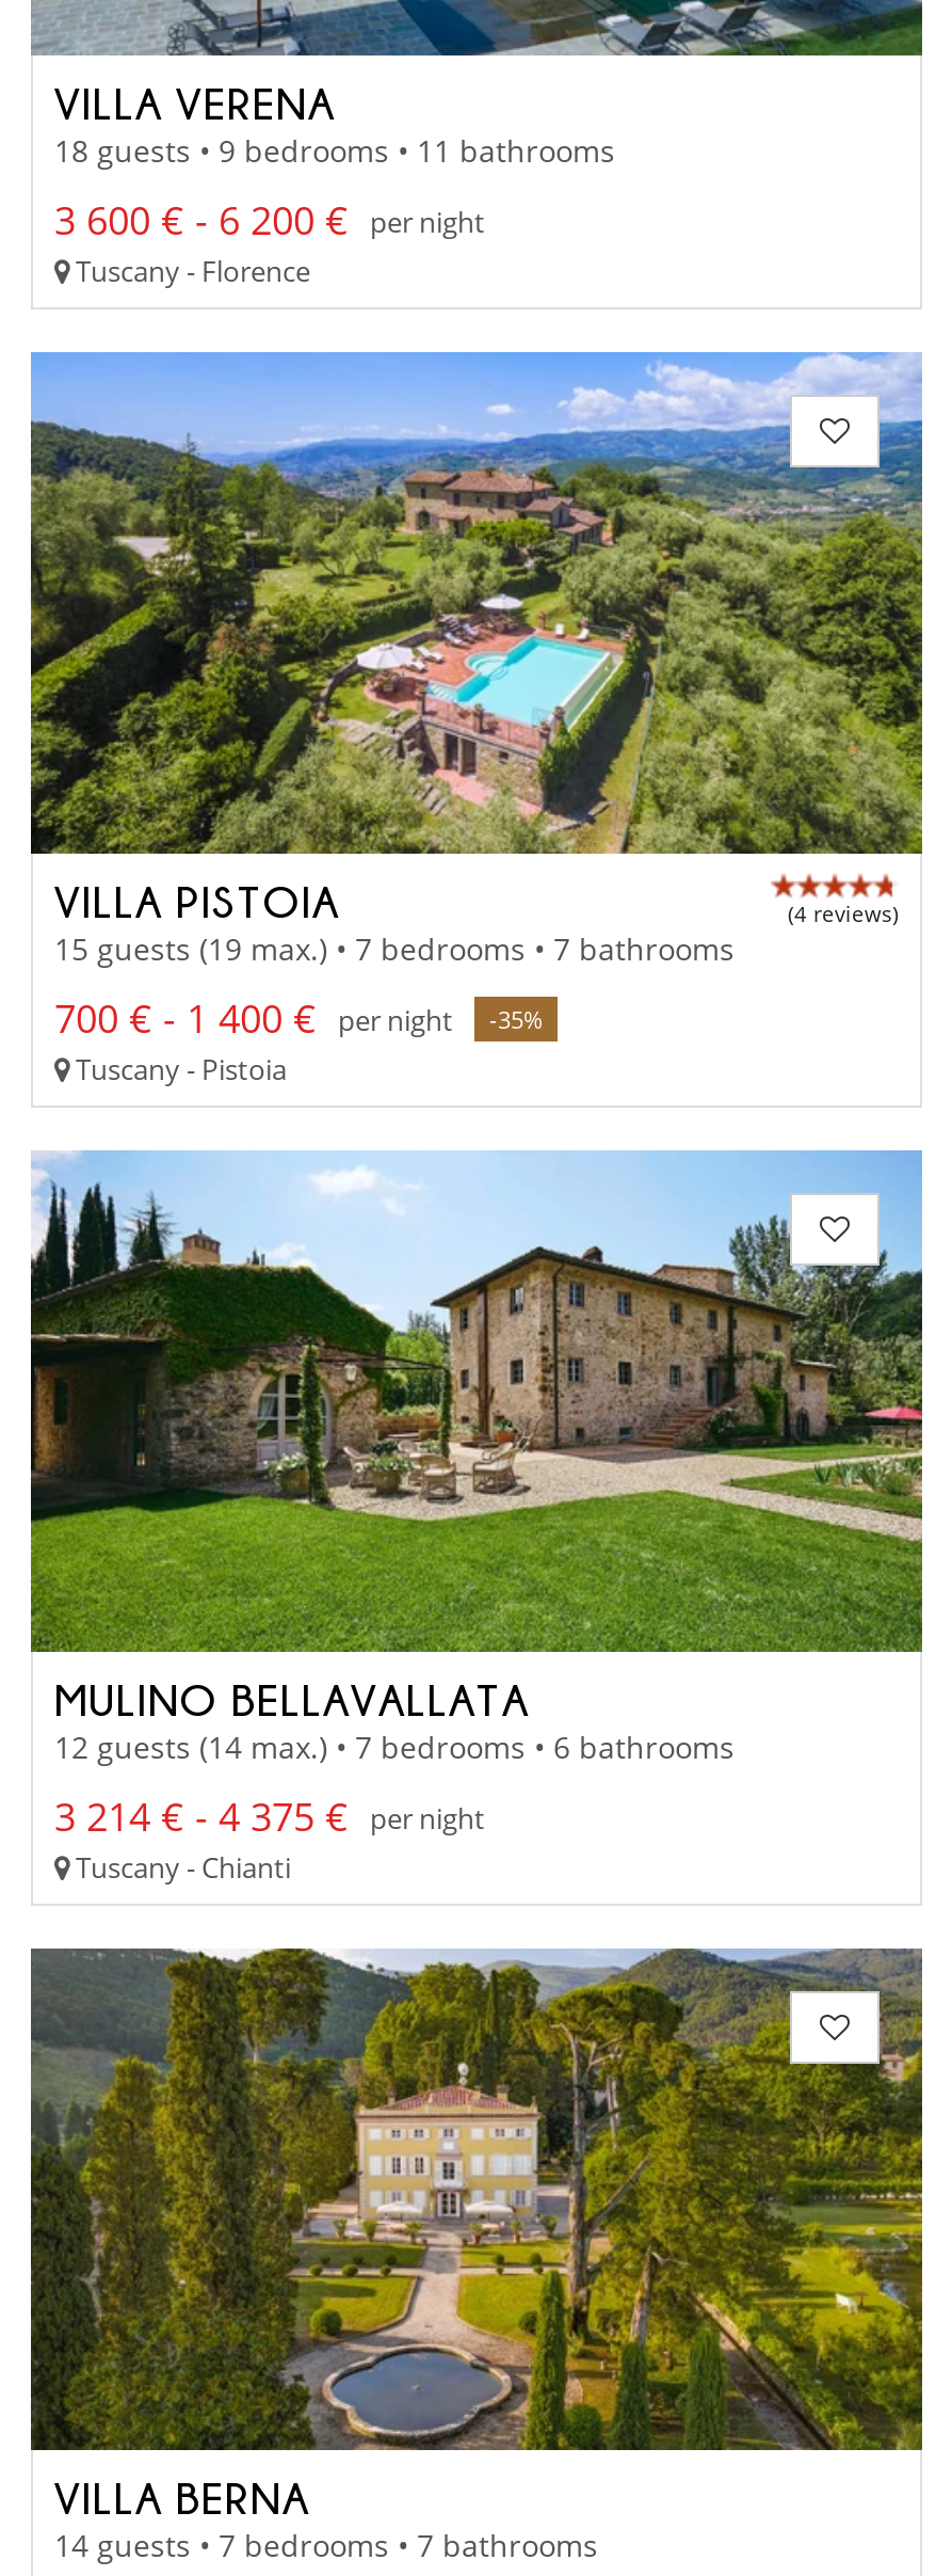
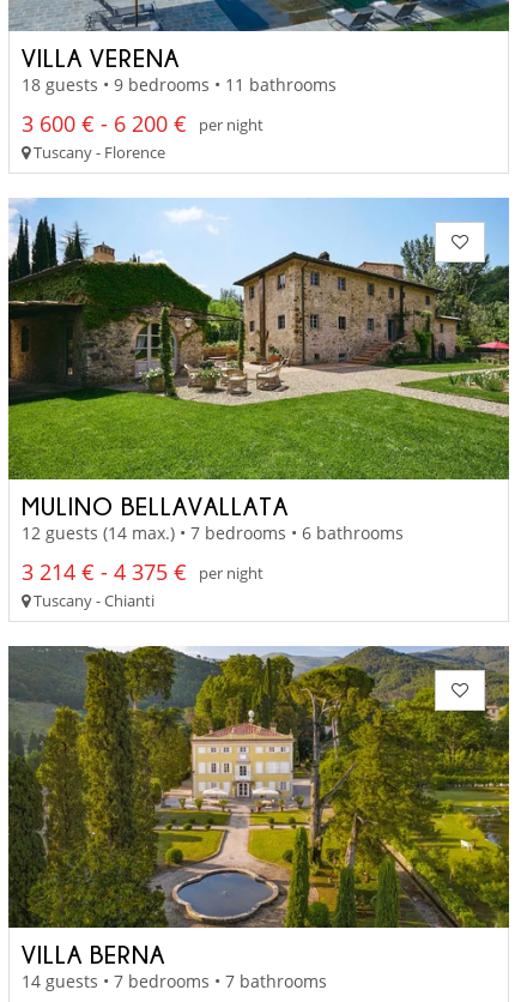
- [image]
- VILLA PISTOIA
- (4 reviews)
- 15 guests (19 max.) • 7 bedrooms • 7 bathrooms
- 700 € - 1 400 € per night
- -35%
- Tuscany - Pistoia
